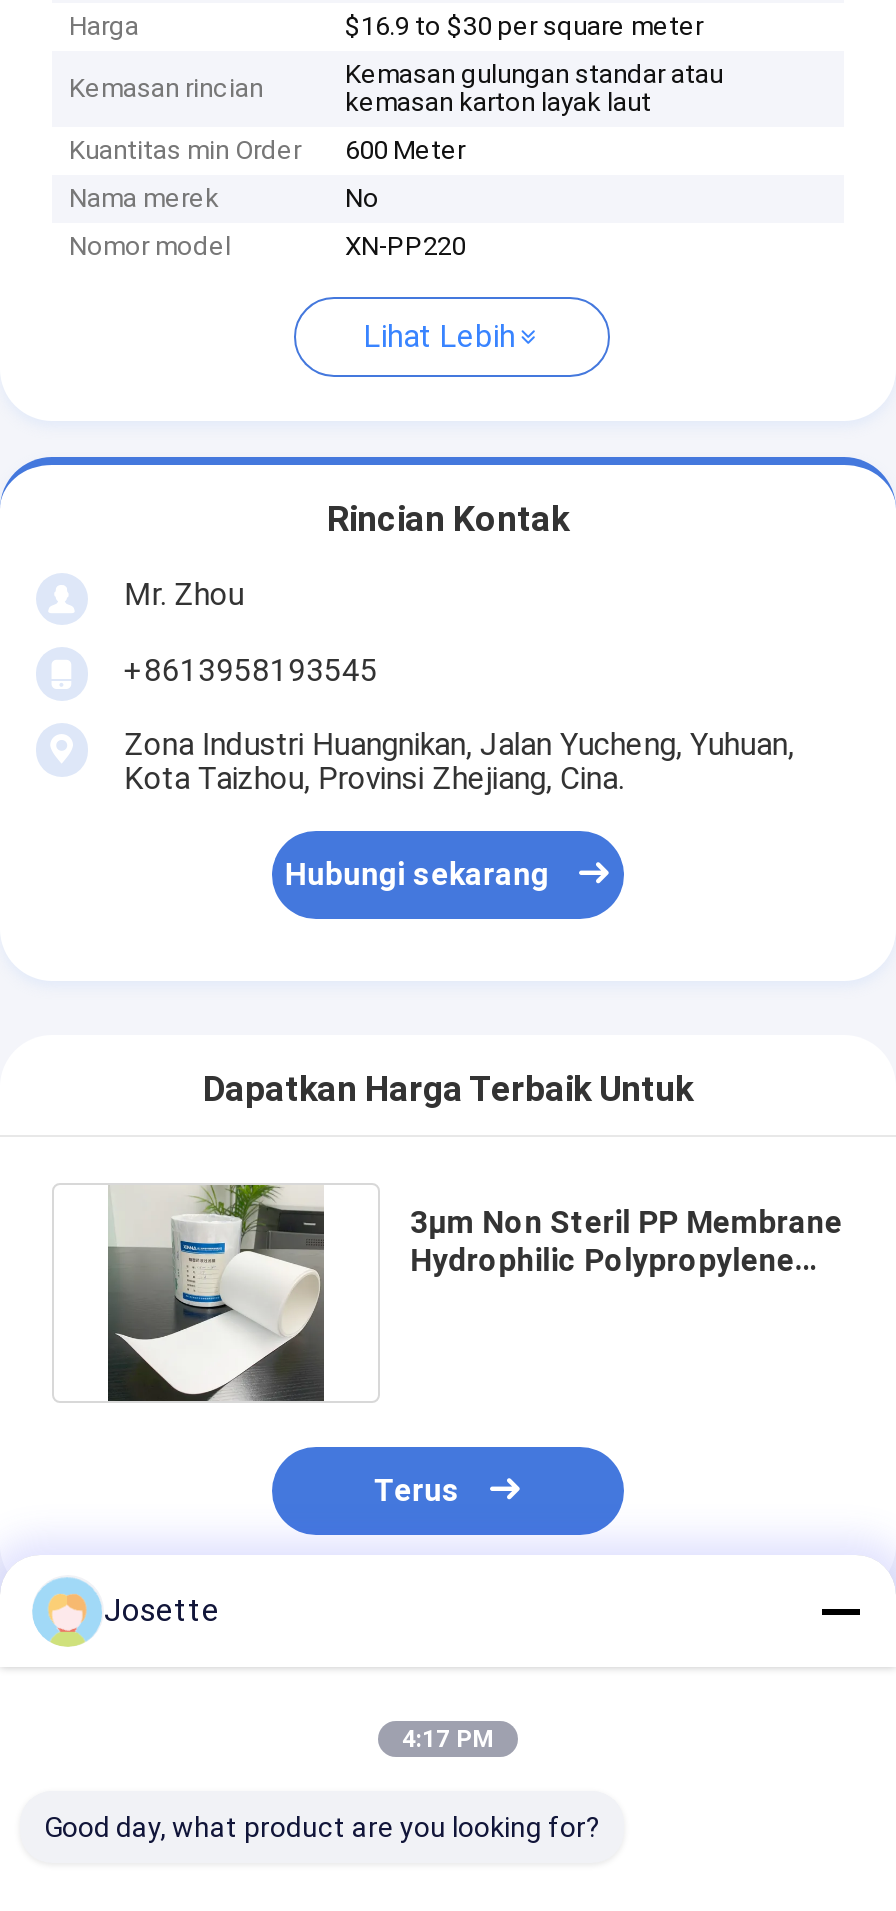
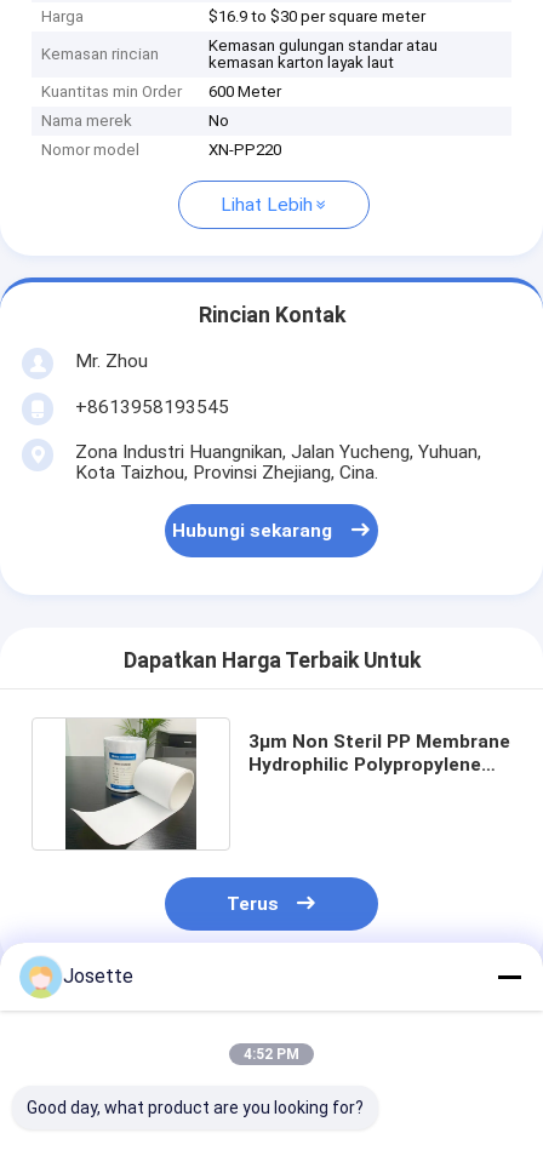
- 4:17 PM
+ 4:52 PM
